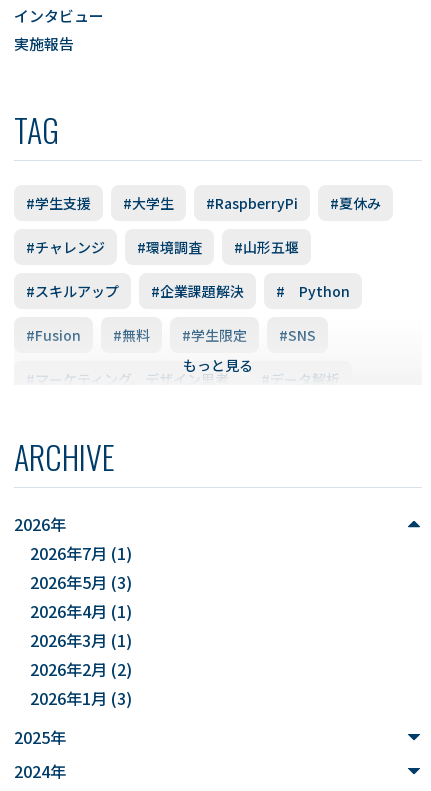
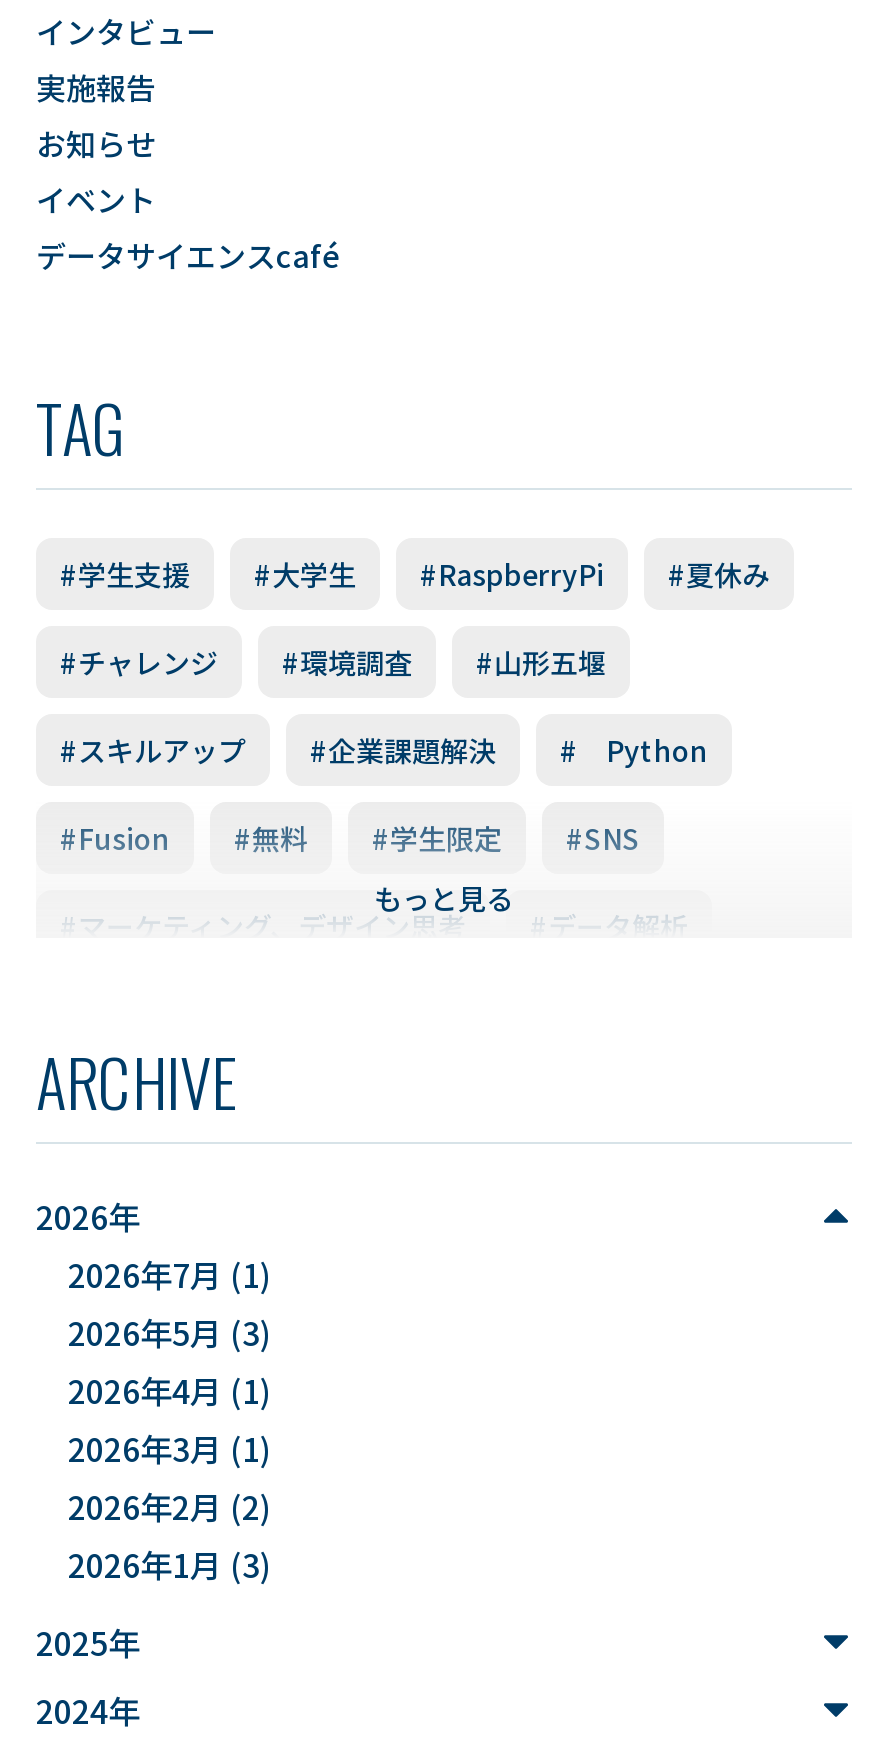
+ お知らせ
+ イベント
+ データサイエンスcafé
